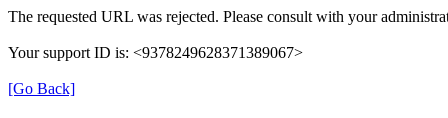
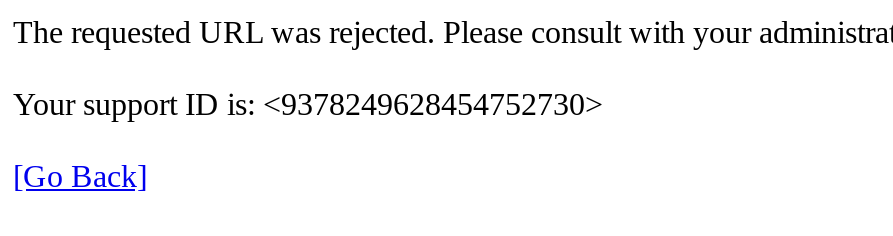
- Your support ID is: <9378249628371389067>
+ Your support ID is: <9378249628454752730>
